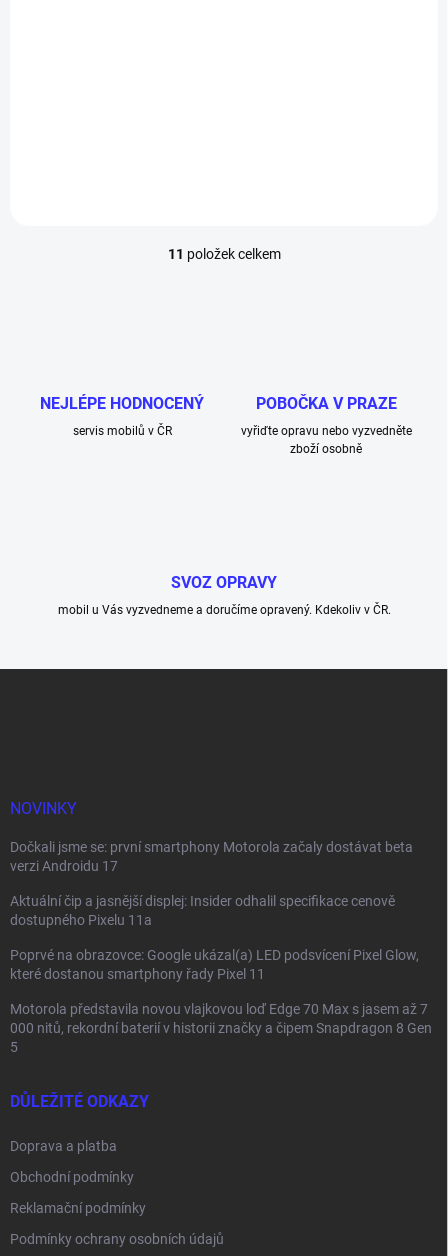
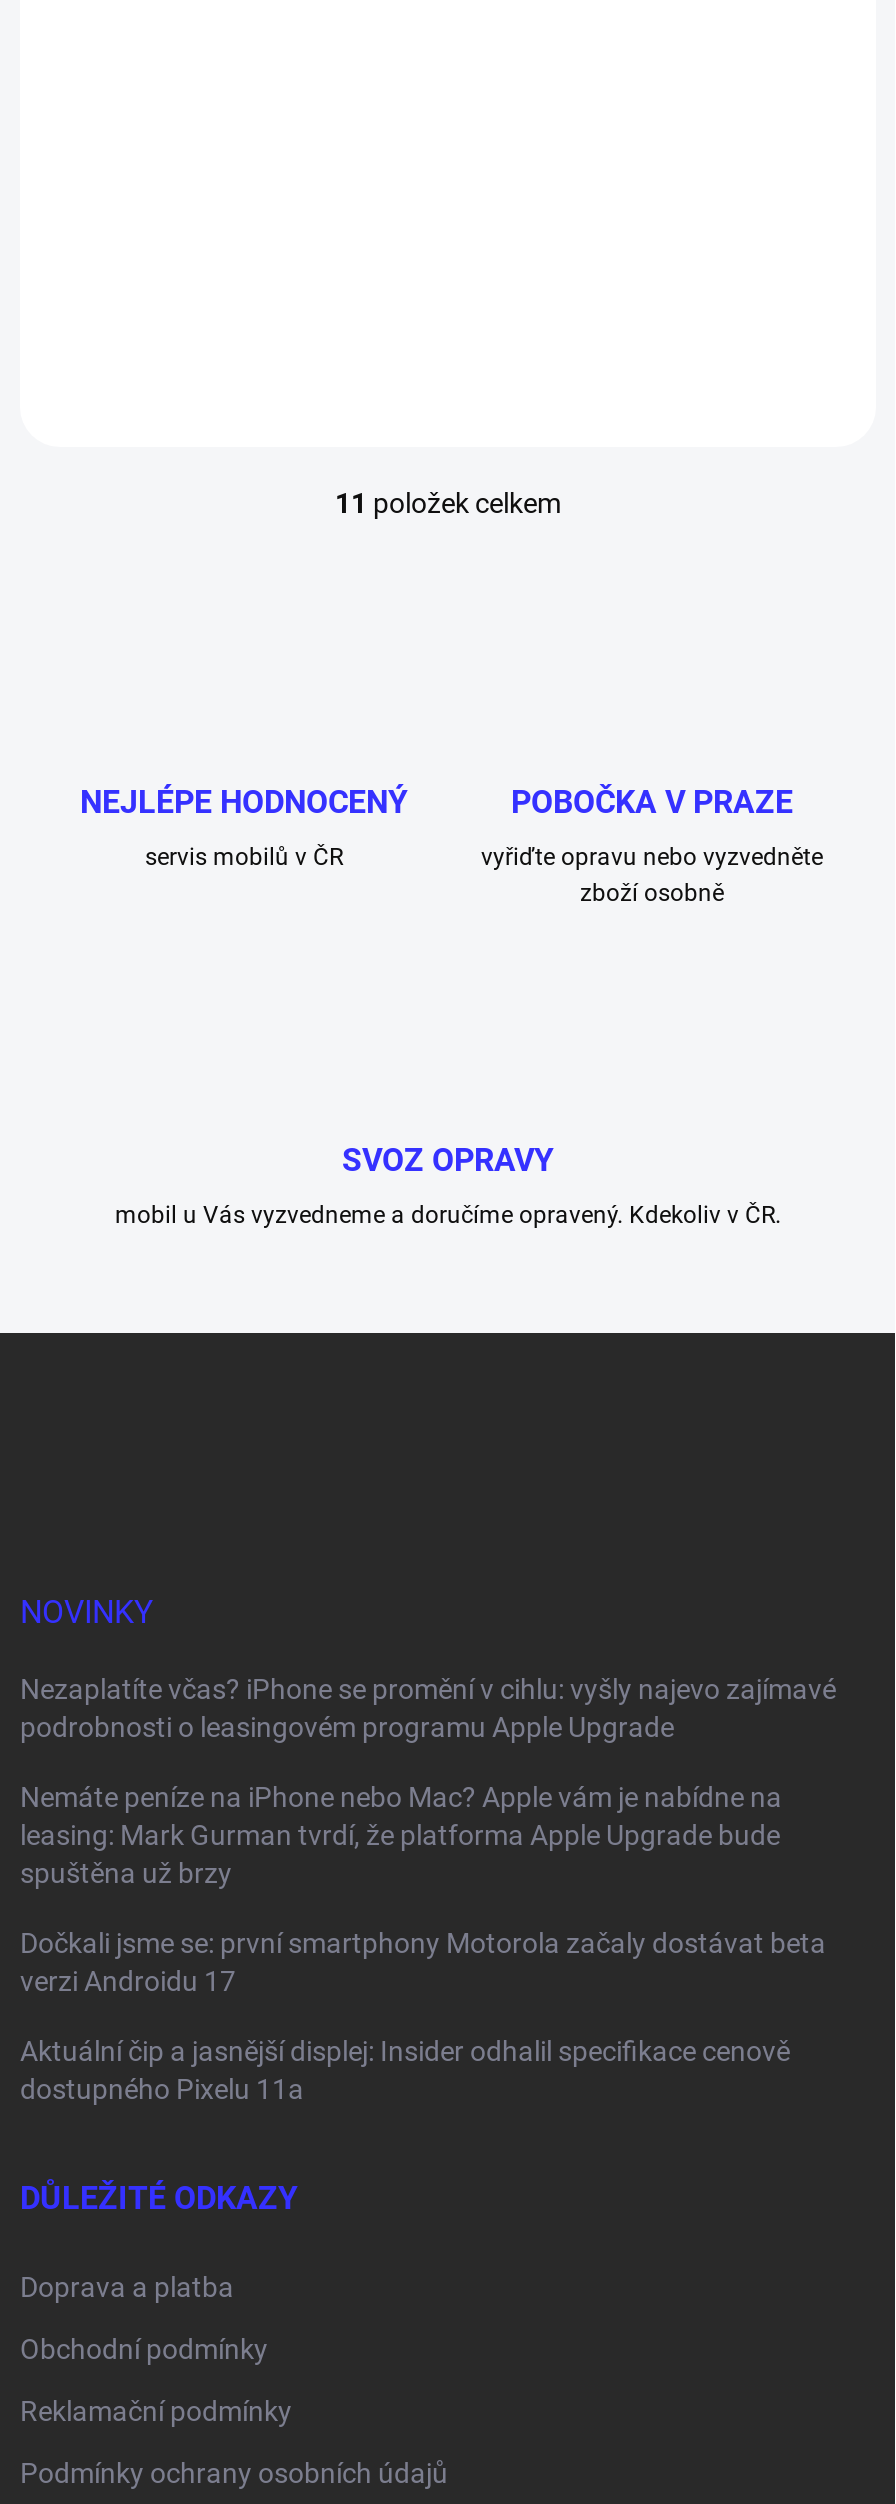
+ Nezaplatíte včas? iPhone se promění v cihlu: vyšly najevo zajímavé
+ podrobnosti o leasingovém programu Apple Upgrade
+ Nemáte peníze na iPhone nebo Mac? Apple vám je nabídne na
+ leasing: Mark Gurman tvrdí, že platforma Apple Upgrade bude
+ spuštěna už brzy

moved down: Dočkali jsme se: první smartphony Motorola začaly dostávat beta | verzi Androidu 17 | Aktuální čip a jasnější displej: Insider odhalil specifikace cenově | dostupného Pixelu 11a

- Poprvé na obrazovce: Google ukázal(a) LED podsvícení Pixel Glow,
- které dostanou smartphony řady Pixel 11
- Motorola představila novou vlajkovou loď Edge 70 Max s jasem až 7
- 000 nitů, rekordní baterií v historii značky a čipem Snapdragon 8 Gen
- 5
